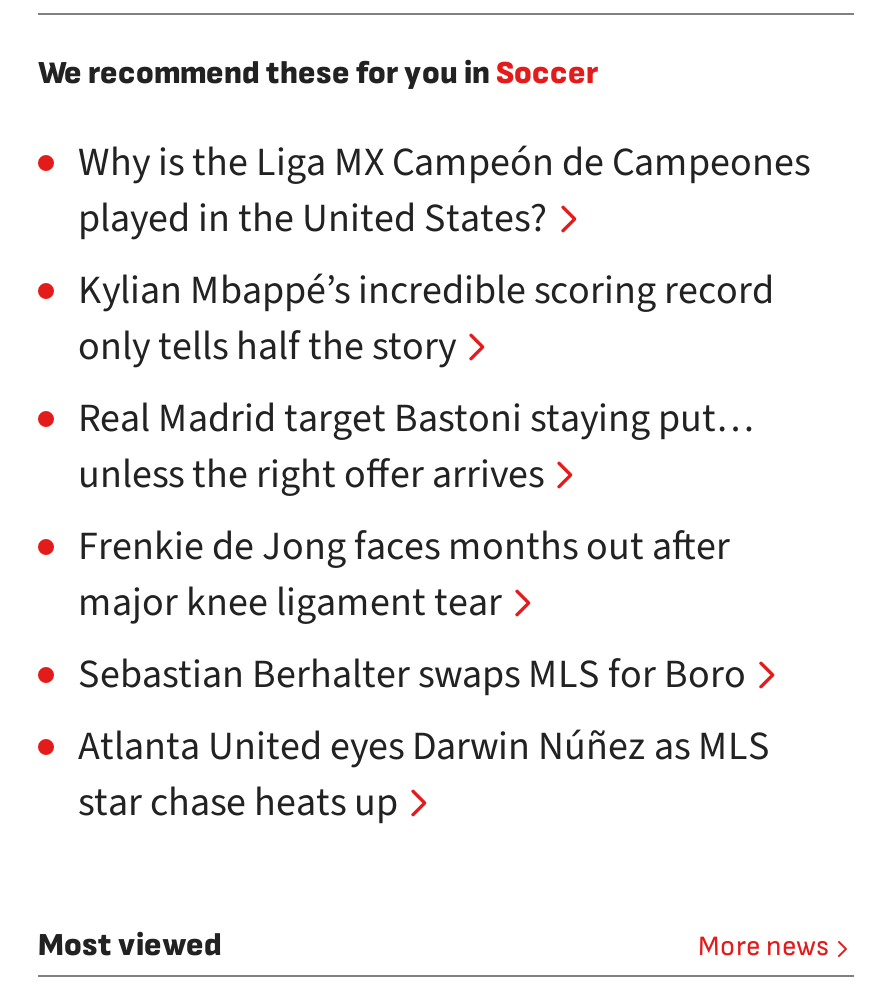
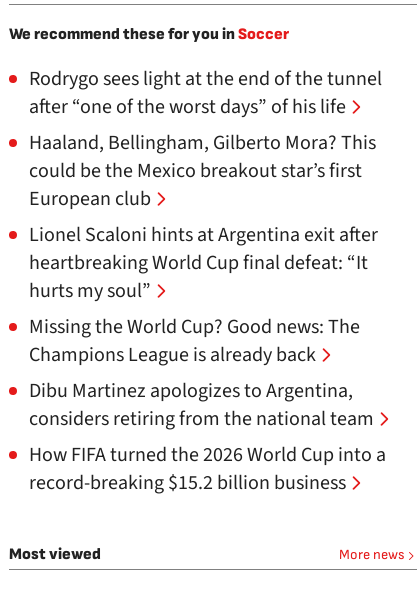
- Why is the Liga MX Campeón de Campeones
- played in the United States?
- Kylian Mbappé’s incredible scoring record
- only tells half the story
- Real Madrid target Bastoni staying put…
- unless the right offer arrives
- Frenkie de Jong faces months out after
- major knee ligament tear
- Sebastian Berhalter swaps MLS for Boro
- Atlanta United eyes Darwin Núñez as MLS
- star chase heats up
+ Rodrygo sees light at the end of the tunnel
+ after “one of the worst days” of his life
+ Haaland, Bellingham, Gilberto Mora? This
+ could be the Mexico breakout star’s first
+ European club
+ Lionel Scaloni hints at Argentina exit after
+ heartbreaking World Cup final defeat: “It
+ hurts my soul”
+ Missing the World Cup? Good news: The
+ Champions League is already back
+ Dibu Martinez apologizes to Argentina,
+ considers retiring from the national team
+ How FIFA turned the 2026 World Cup into a
+ record-breaking $15.2 billion business
